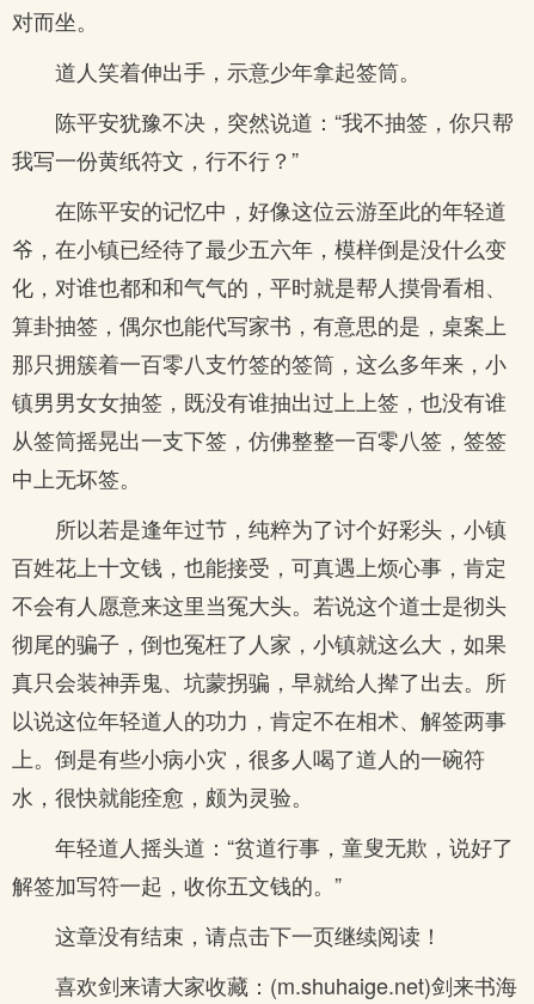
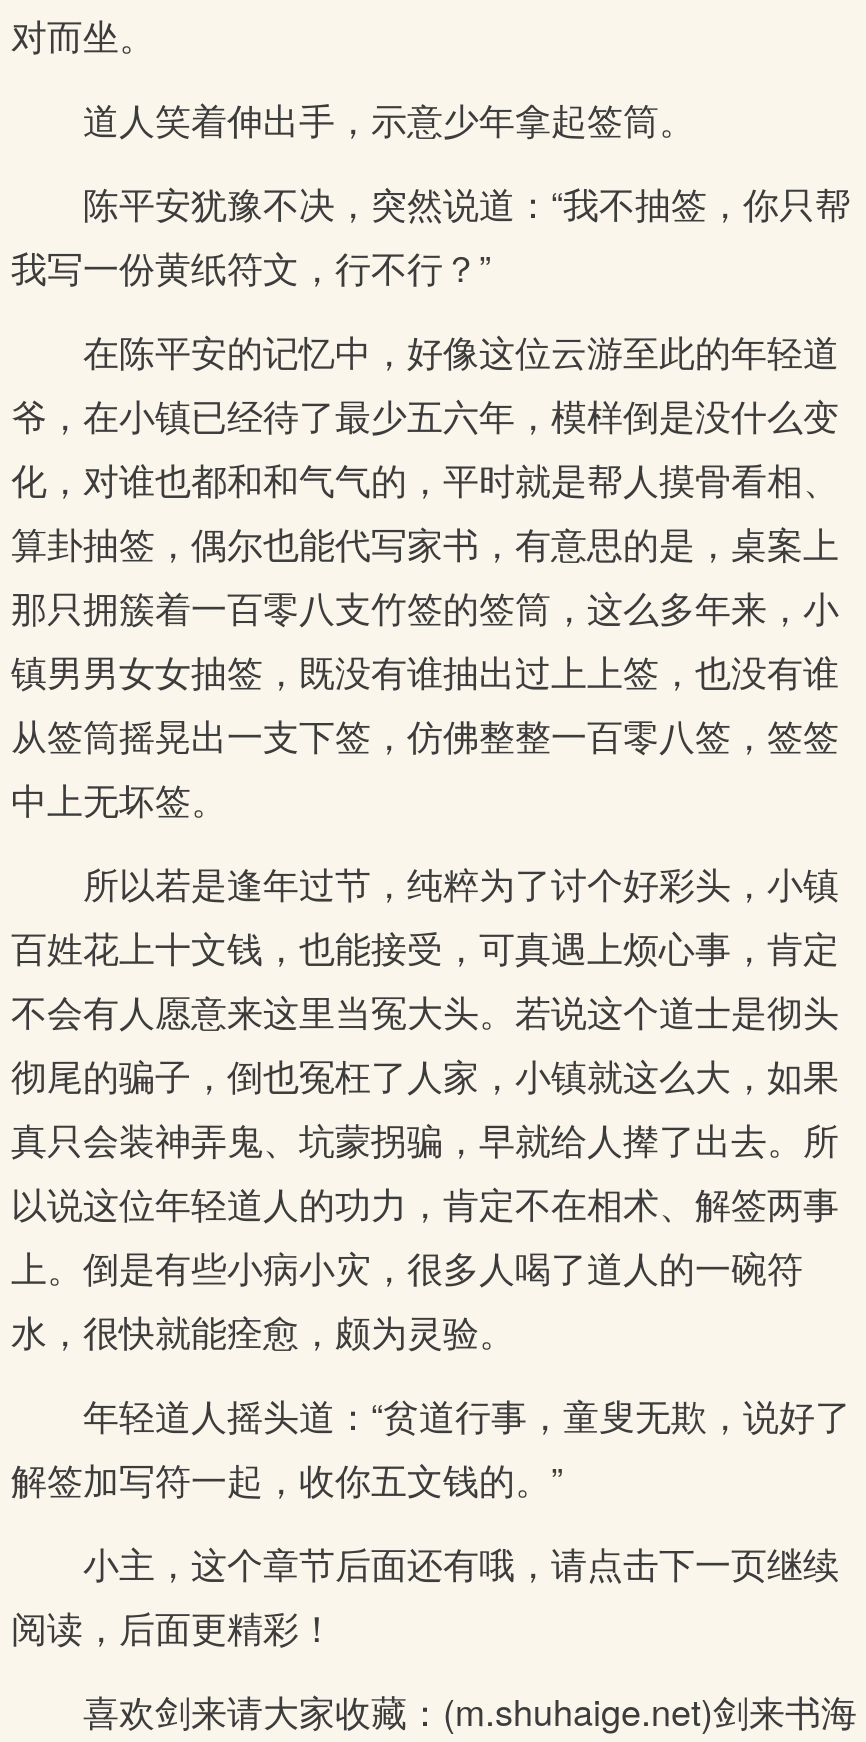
- 这章没有结束，请点击下一页继续阅读！
+ 小主，这个章节后面还有哦，请点击下一页继续
+ 阅读，后面更精彩！
